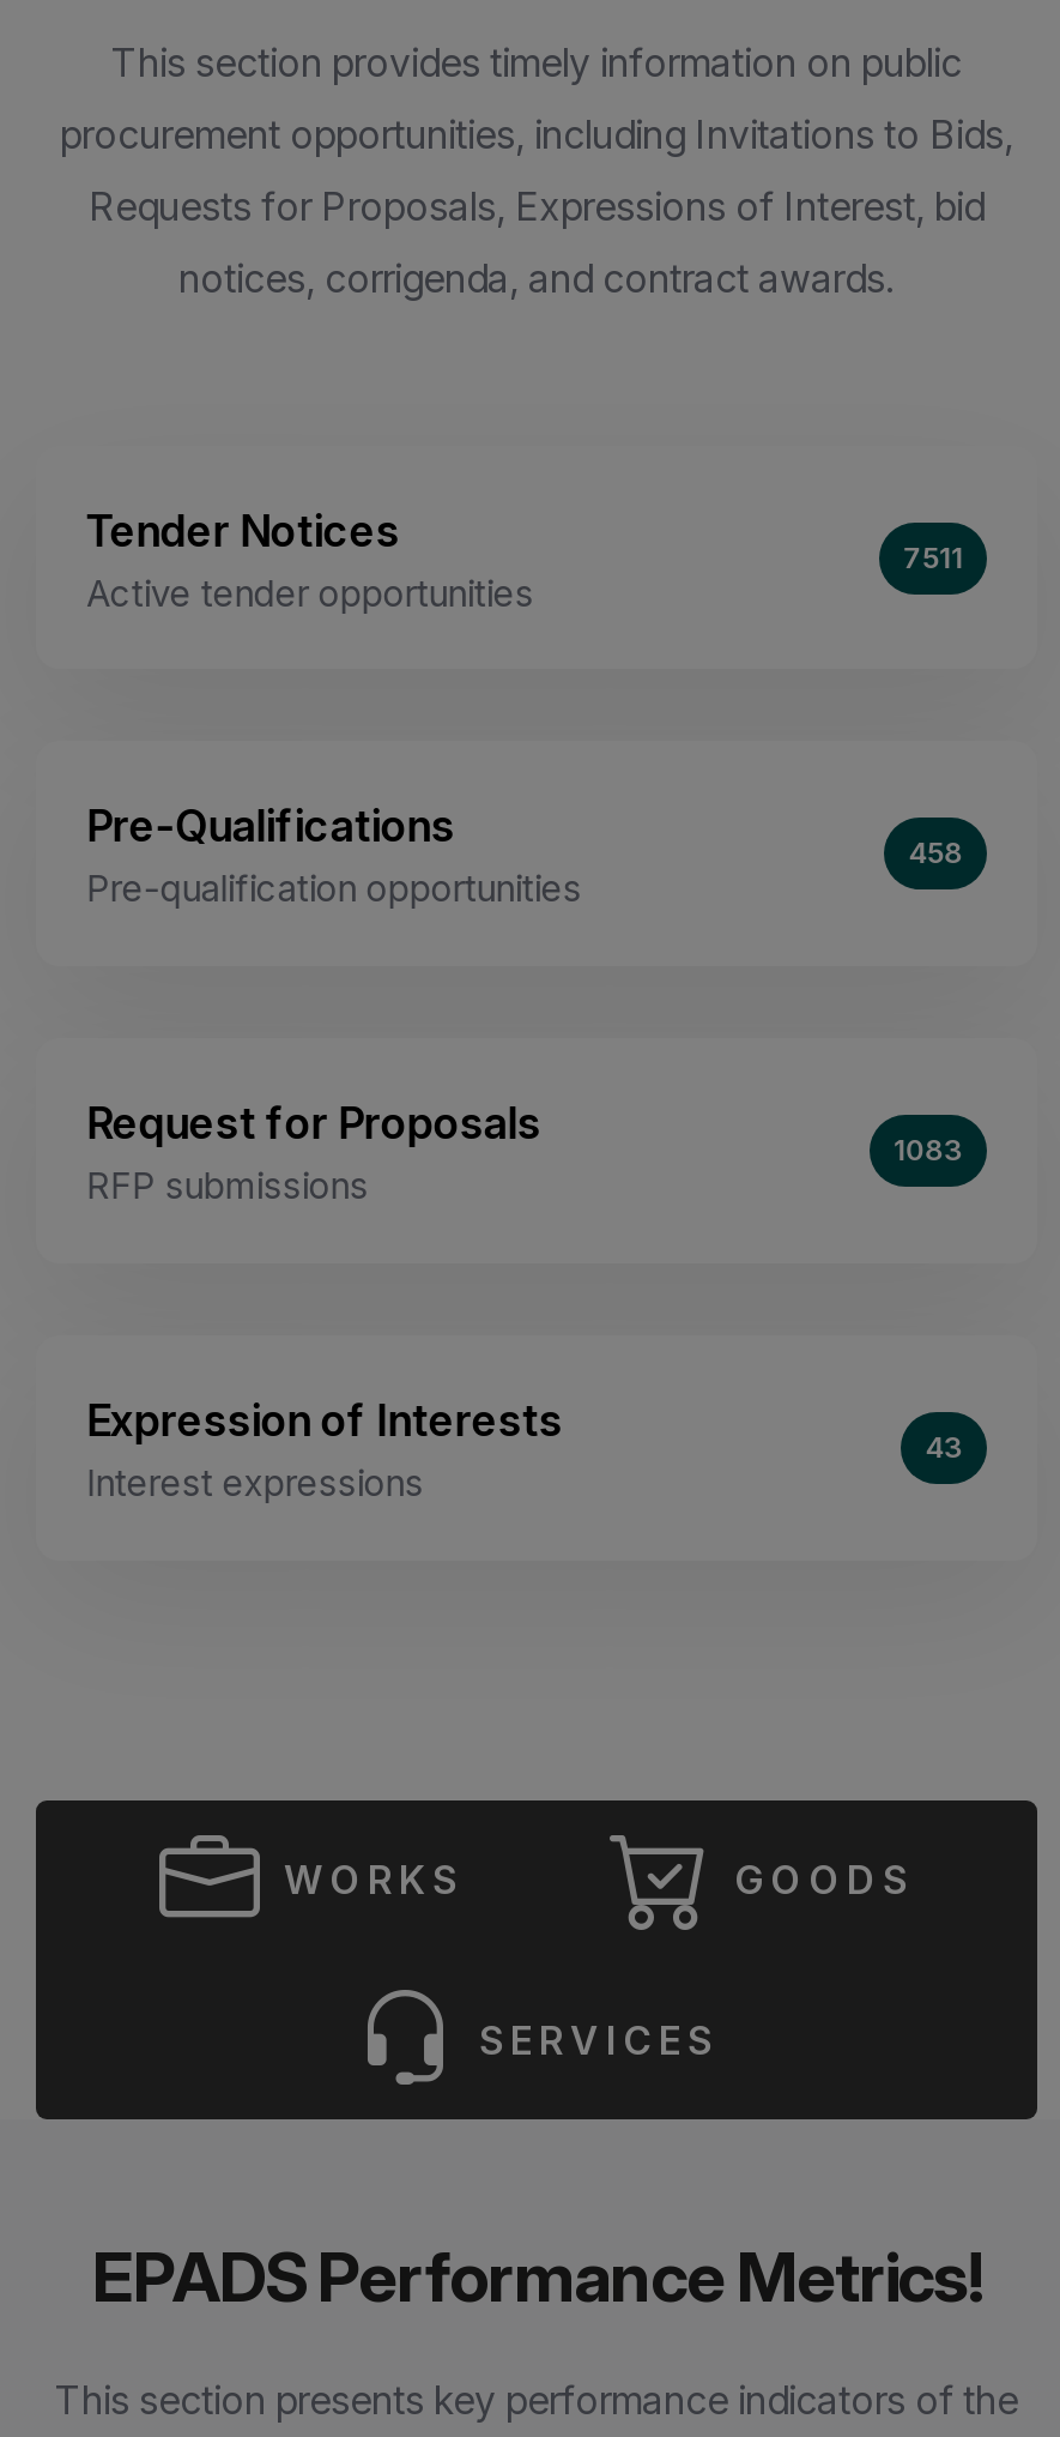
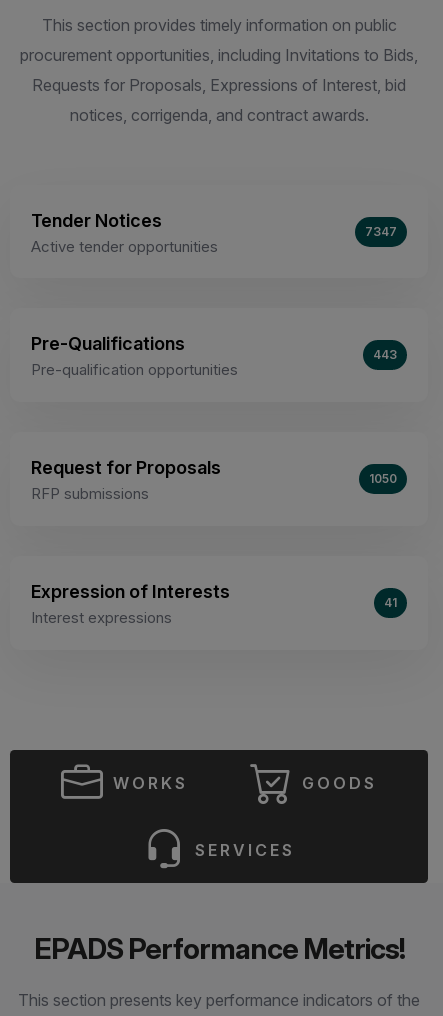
- 7511
+ 7347

- 458
+ 443

- 1083
+ 1050

- 43
+ 41
